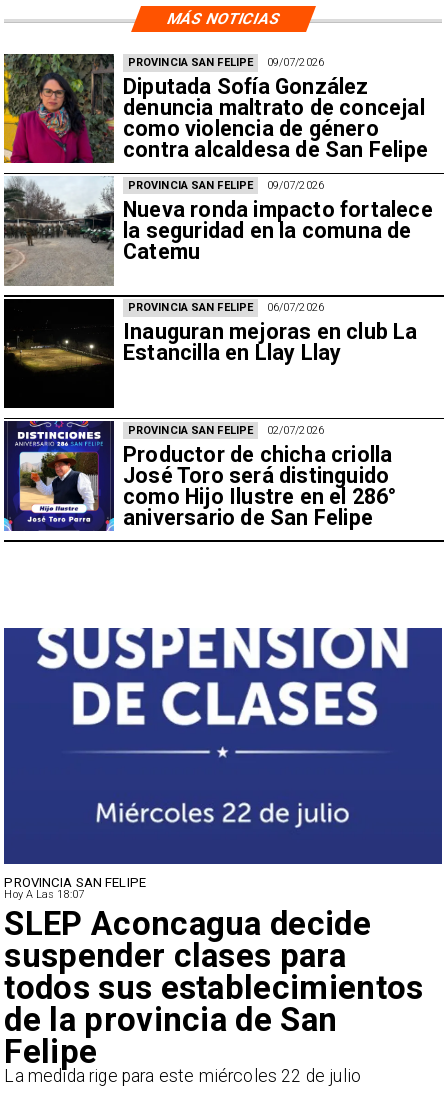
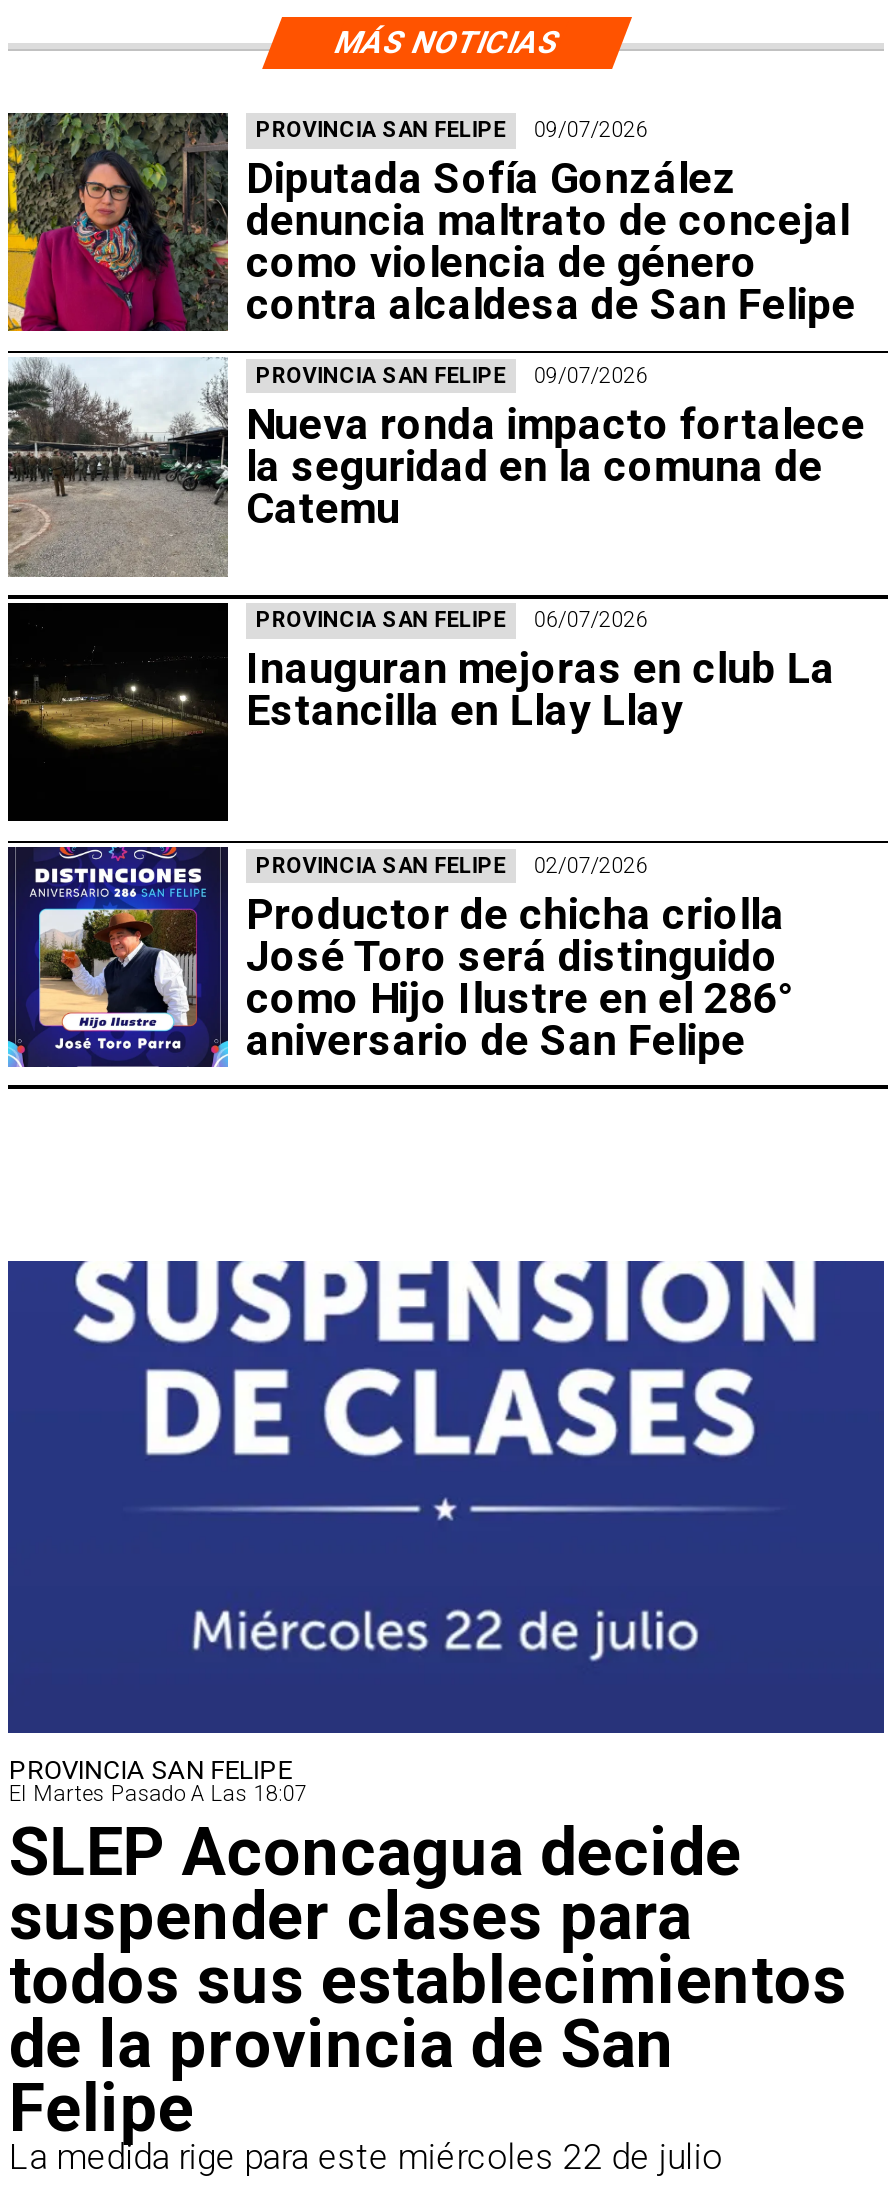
- Hoy A Las 18:07
+ El Martes Pasado A Las 18:07
